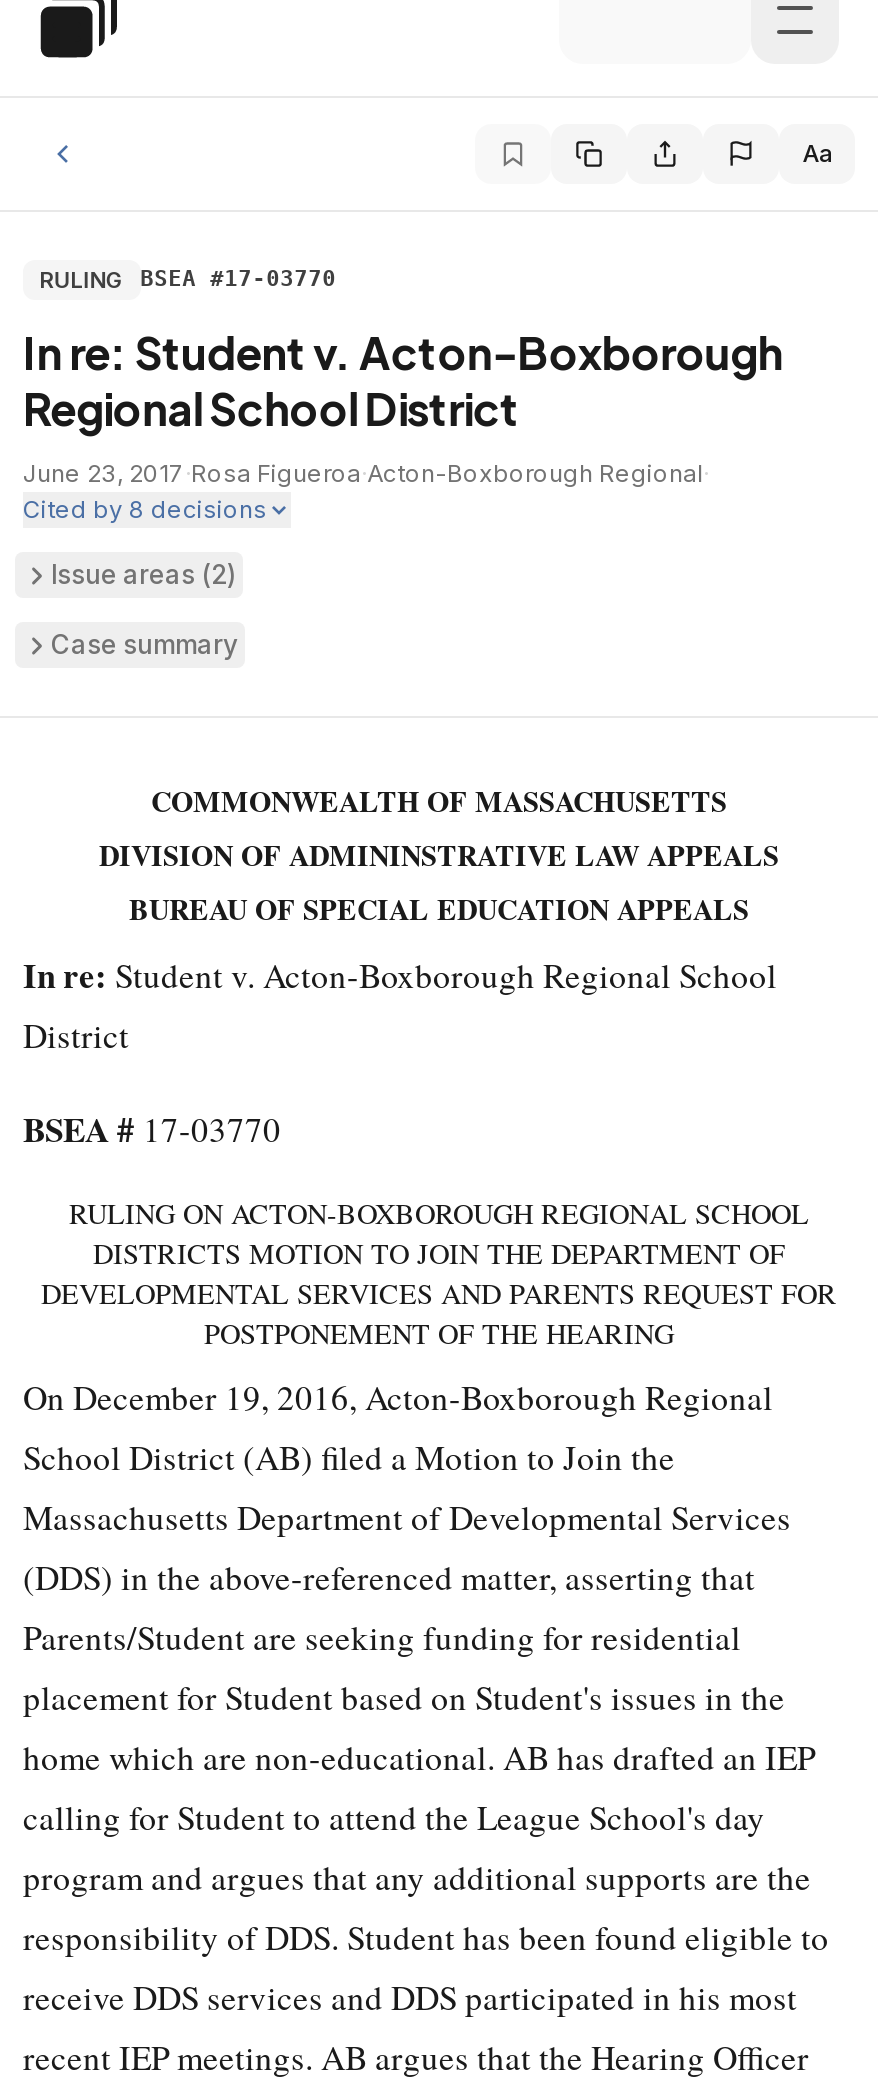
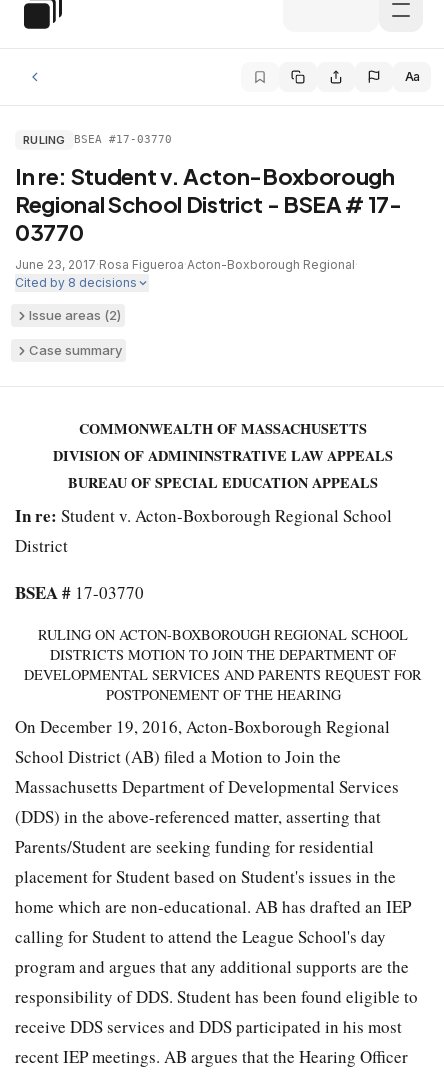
- Regional School District
+ Regional School District - BSEA # 17-
+ 03770
